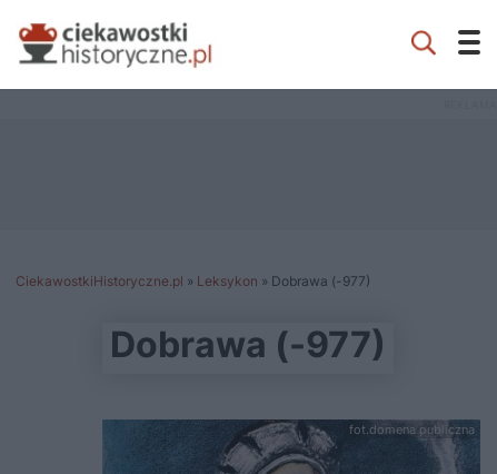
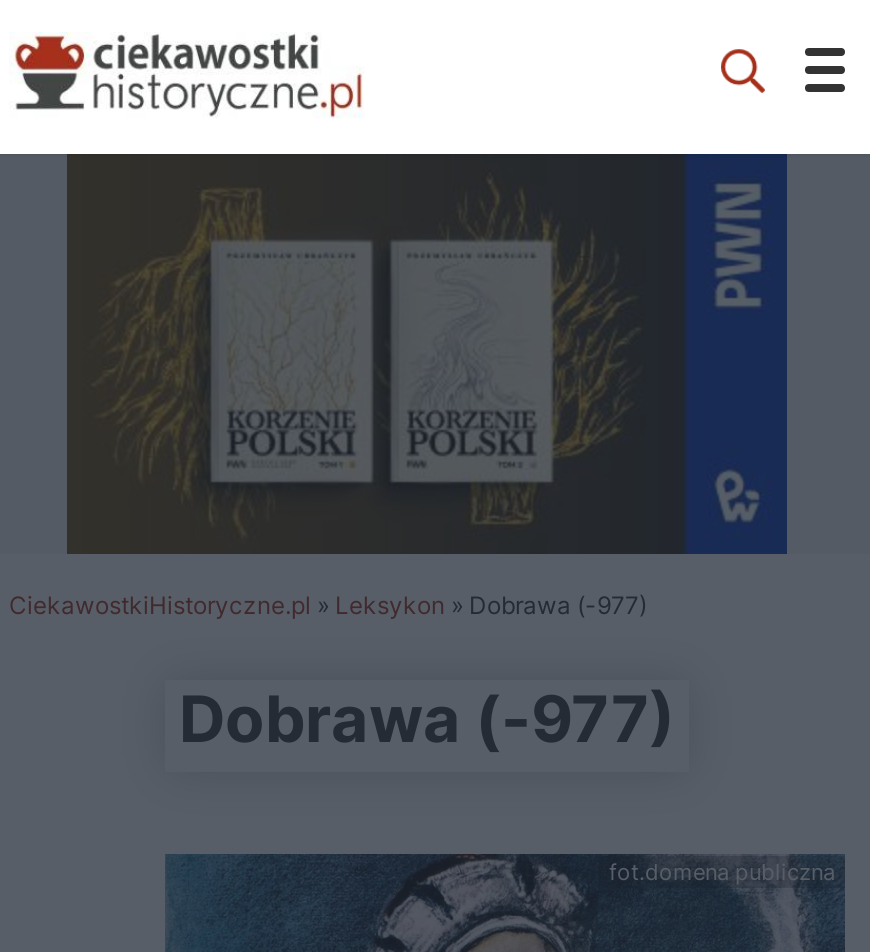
+ [image]
